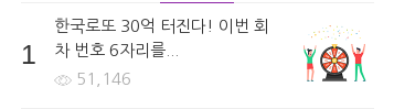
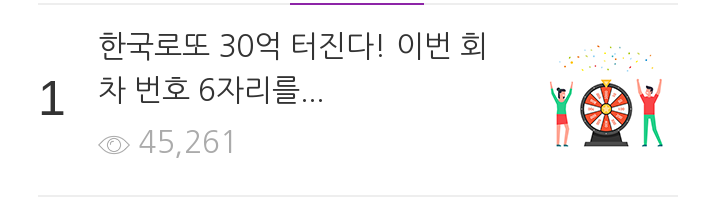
- 51,146
+ 45,261
